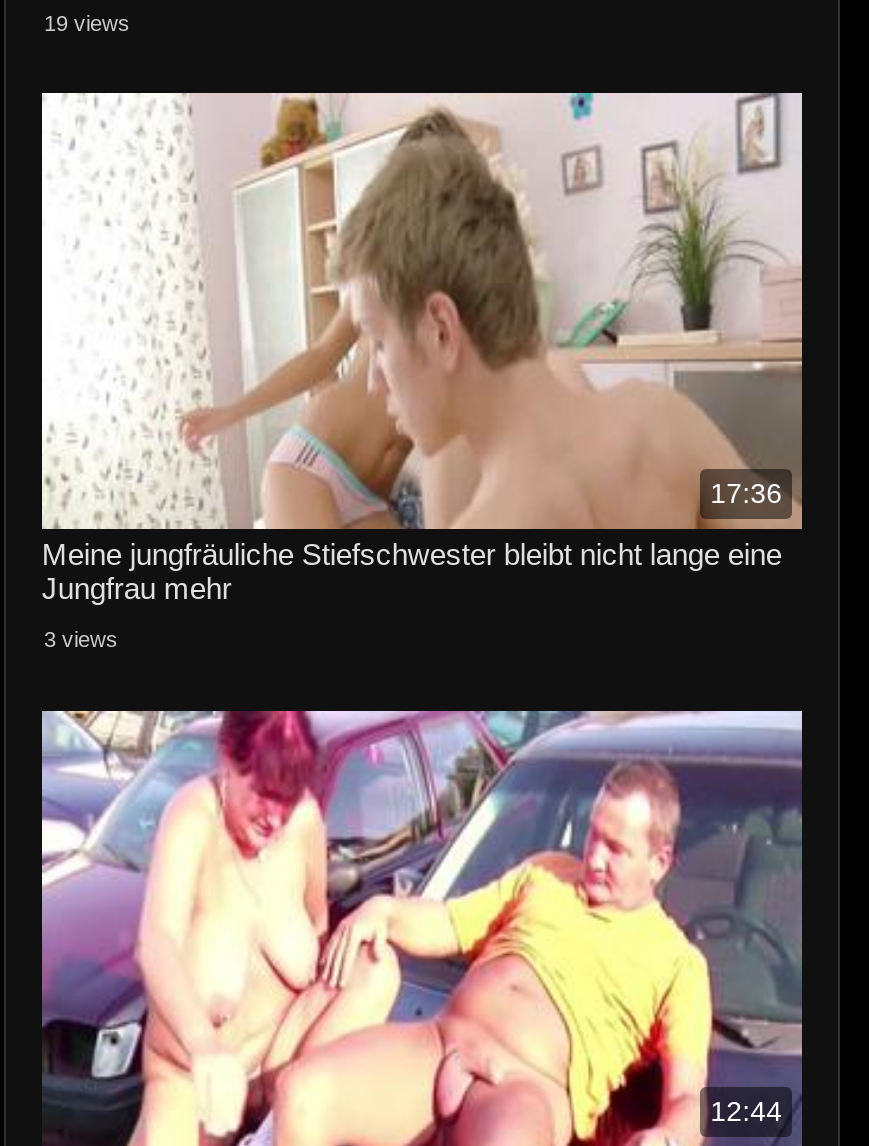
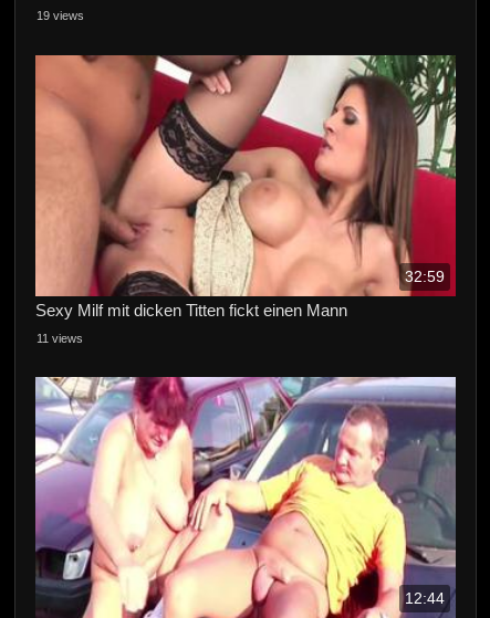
- [image]
- 17:36
+ [image]
+ 32:59

- Meine jungfräuliche Stiefschwester bleibt nicht lange eine
- Jungfrau mehr
+ Sexy Milf mit dicken Titten fickt einen Mann

- 3 views
+ 11 views
